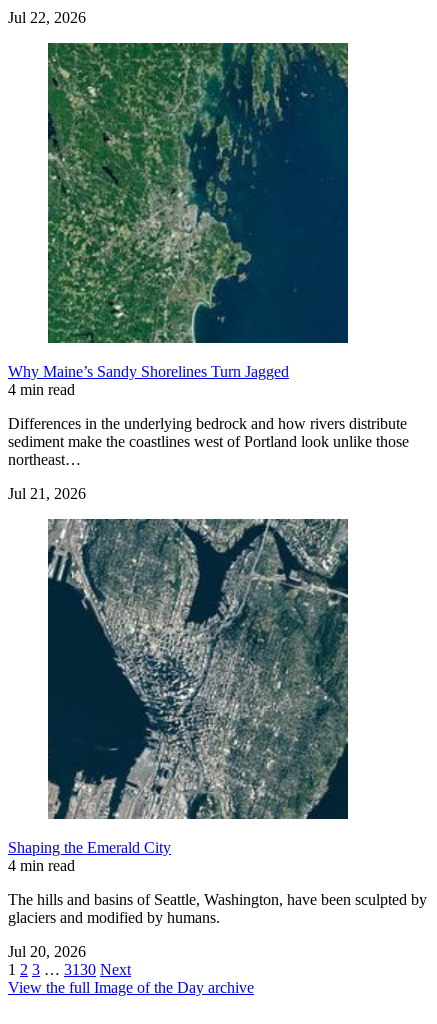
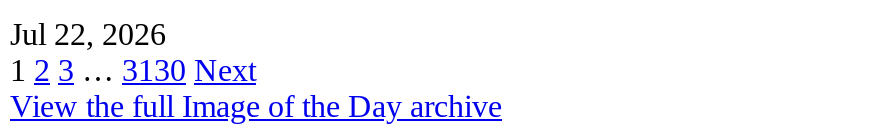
- [image]
- Why Maine’s Sandy Shorelines Turn Jagged
- 4 min read
- Differences in the underlying bedrock and how rivers distribute
- sediment make the coastlines west of Portland look unlike those
- northeast…
- Jul 21, 2026

- [image]
- Shaping the Emerald City
- 4 min read
- The hills and basins of Seattle, Washington, have been sculpted by
- glaciers and modified by humans.
- Jul 20, 2026
